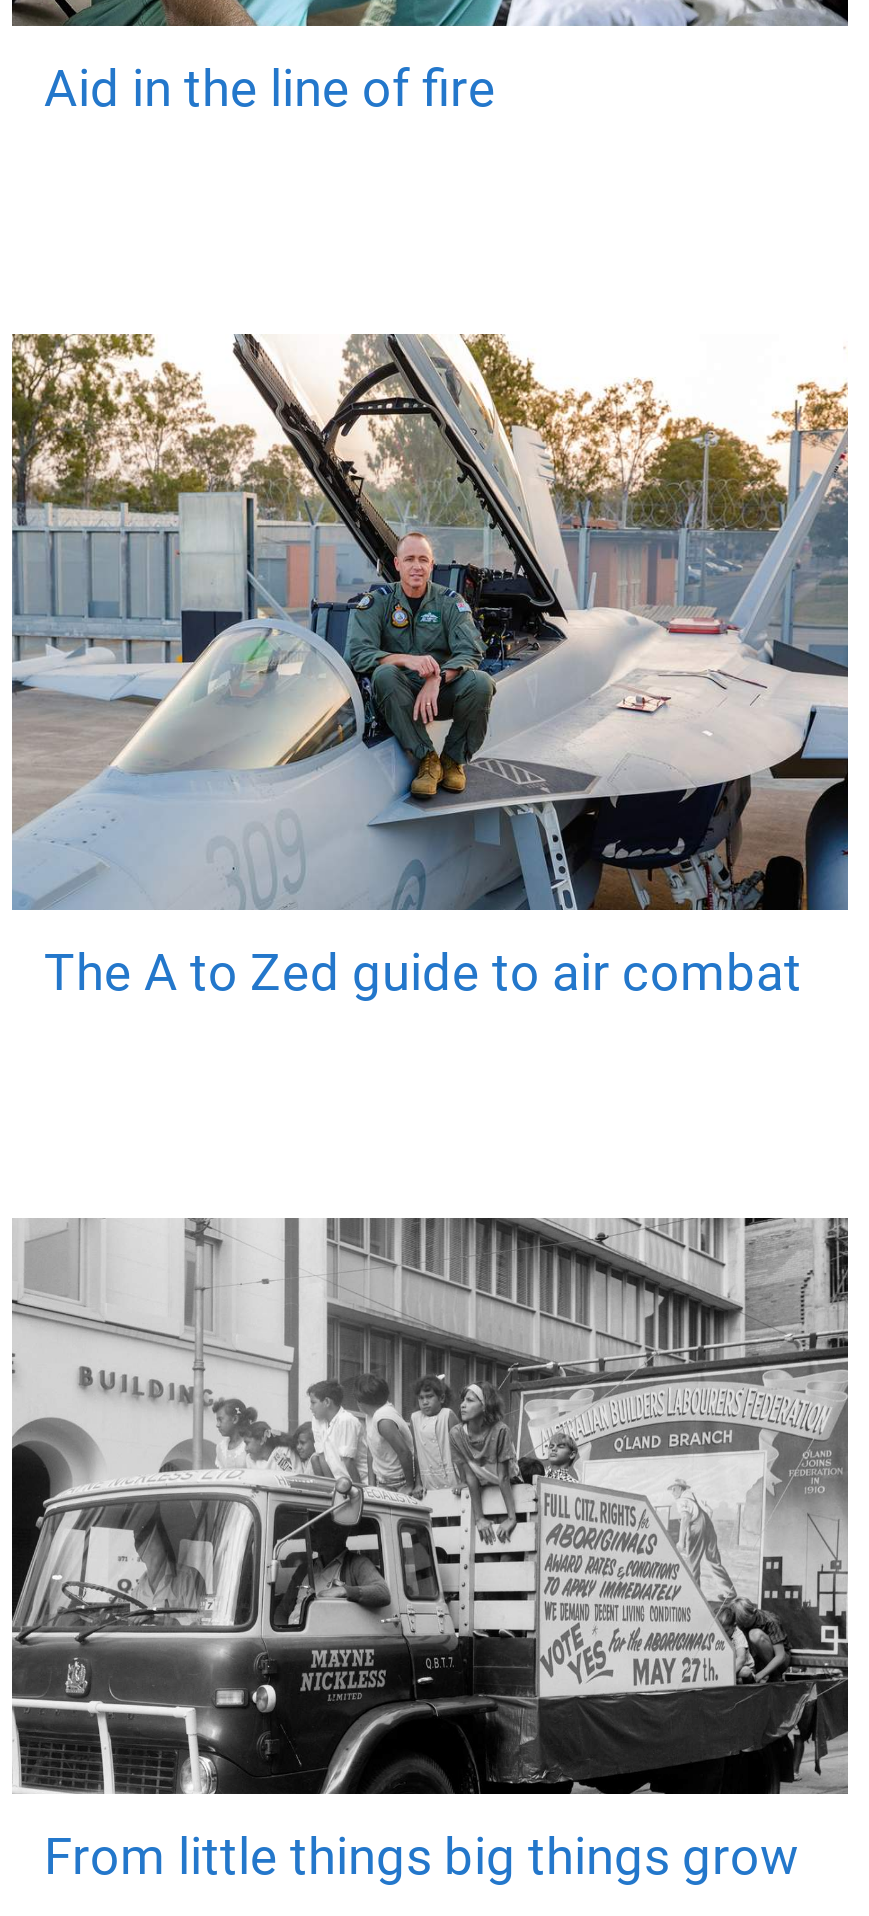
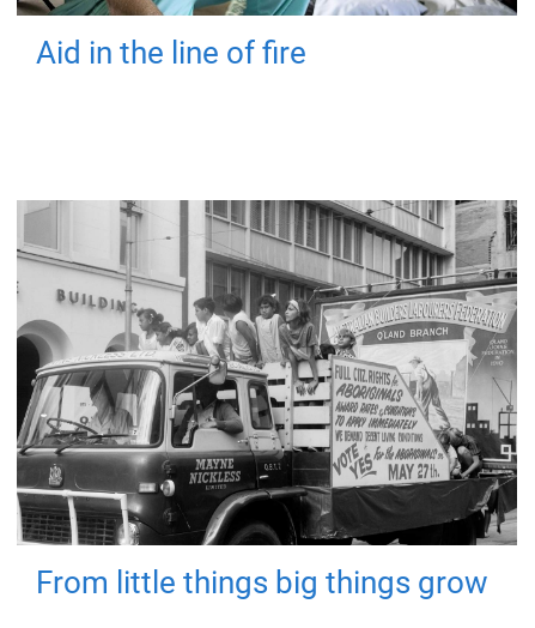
- [image]
- The A to Zed guide to air combat
